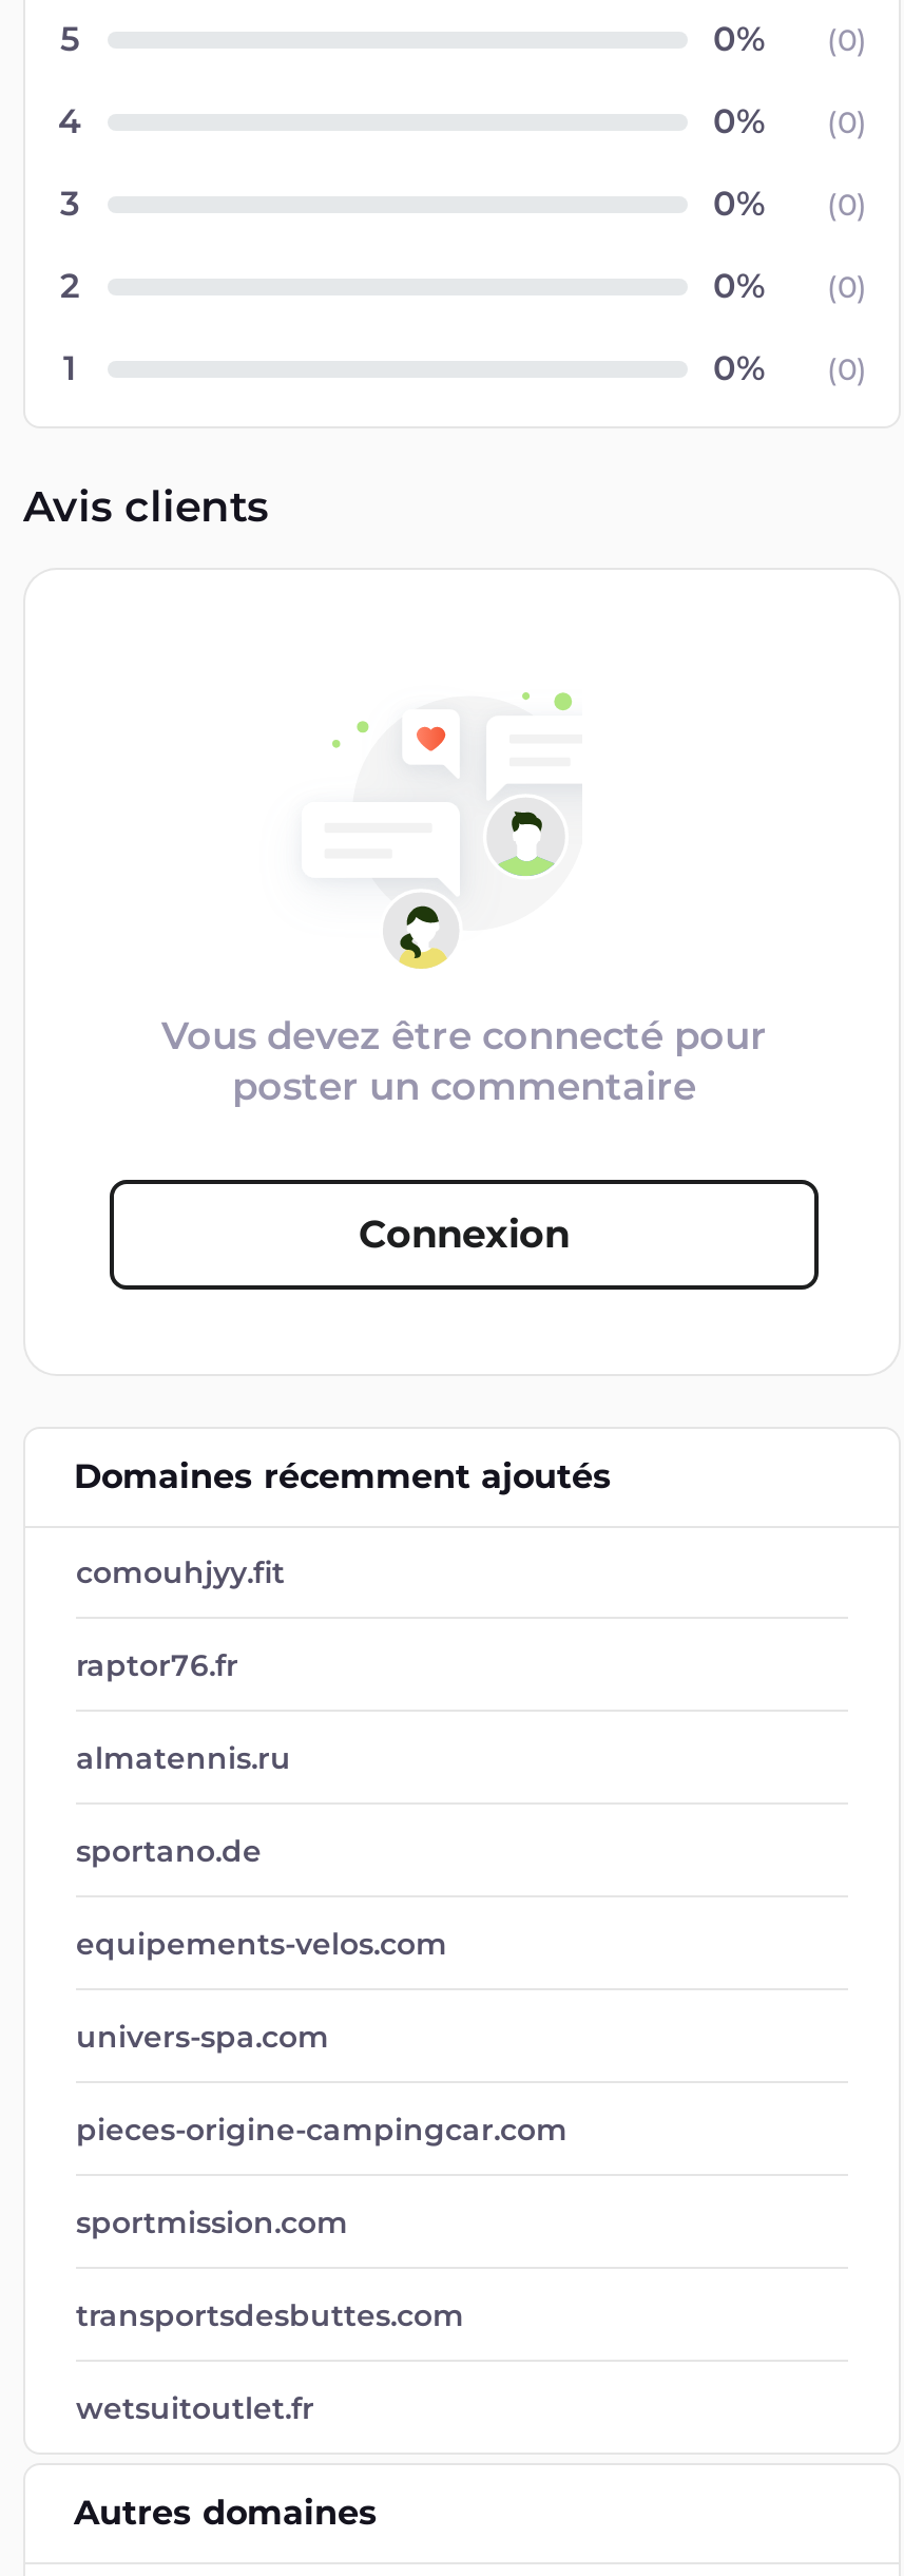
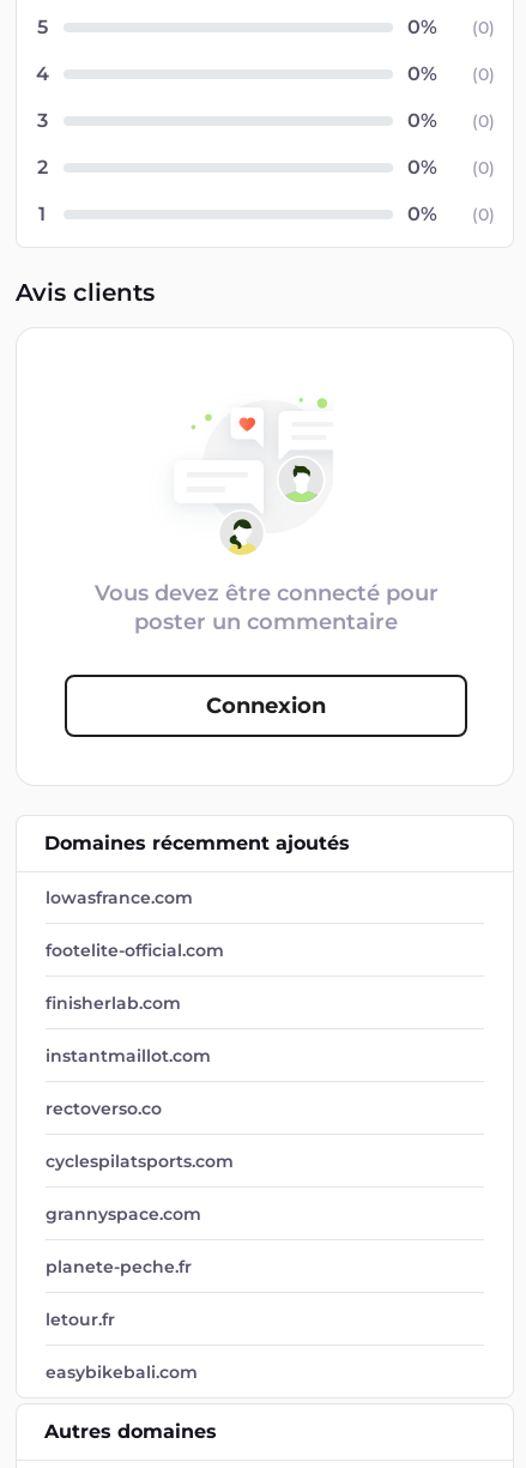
- comouhjyy.fit
+ lowasfrance.com

- raptor76.fr
+ footelite-official.com

- almatennis.ru
+ finisherlab.com

- sportano.de
+ instantmaillot.com

- equipements-velos.com
+ rectoverso.co

- univers-spa.com
+ cyclespilatsports.com

- pieces-origine-campingcar.com
+ grannyspace.com

- sportmission.com
+ planete-peche.fr

- transportsdesbuttes.com
+ letour.fr

- wetsuitoutlet.fr
+ easybikebali.com
